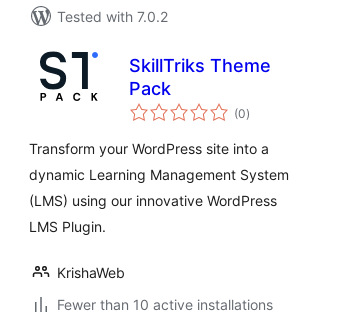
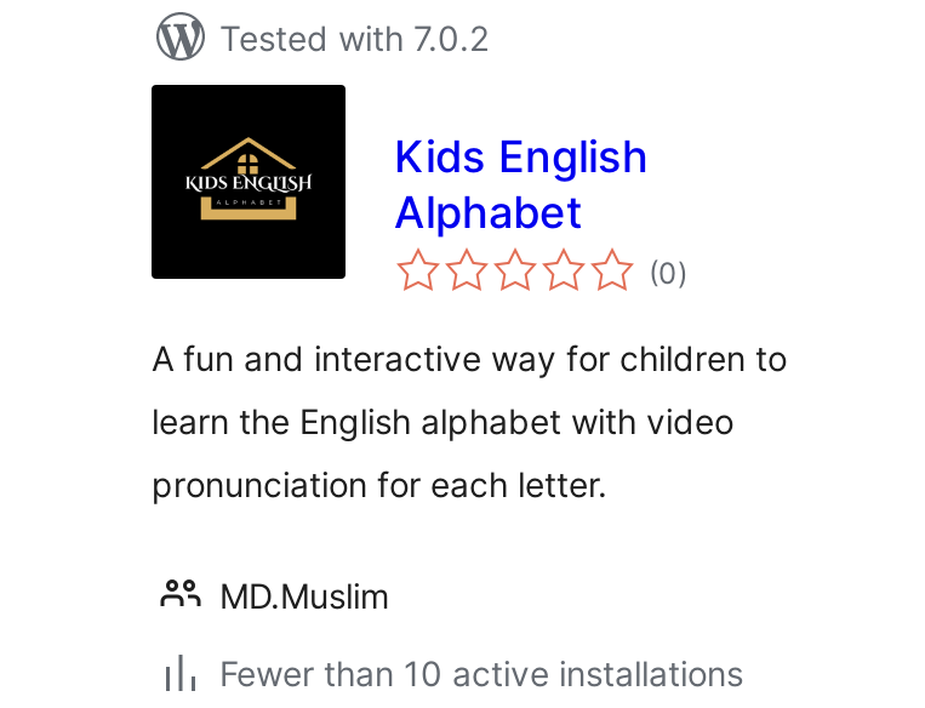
- [image]
- SkillTriks Theme
- Pack
+ [image]
+ Kids English
+ Alphabet

- Transform your WordPress site into a
- dynamic Learning Management System
- (LMS) using our innovative WordPress
- LMS Plugin.
- KrishaWeb
+ A fun and interactive way for children to
+ learn the English alphabet with video
+ pronunciation for each letter.
+ MD.Muslim
